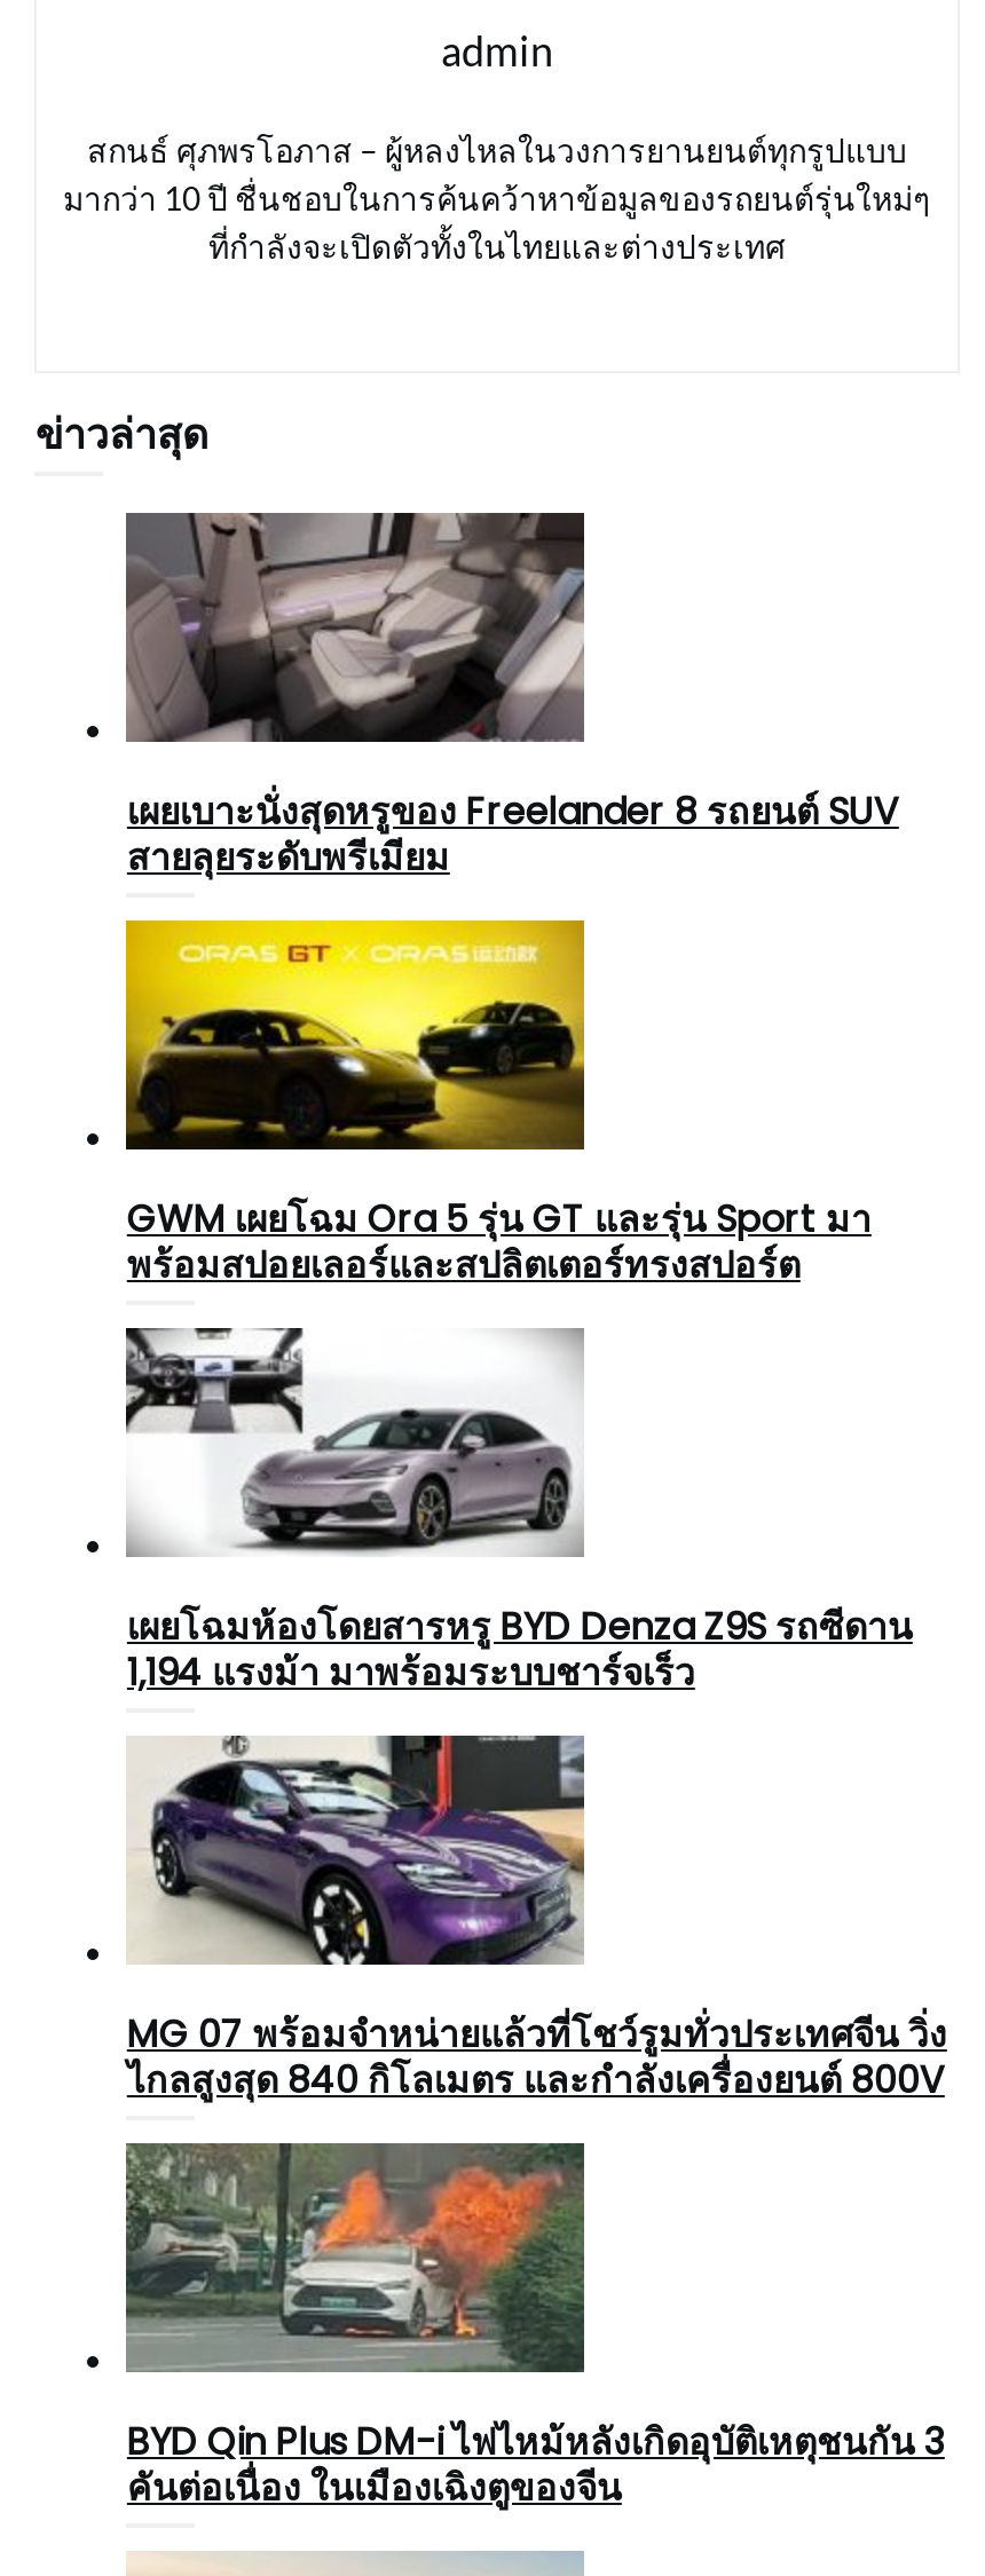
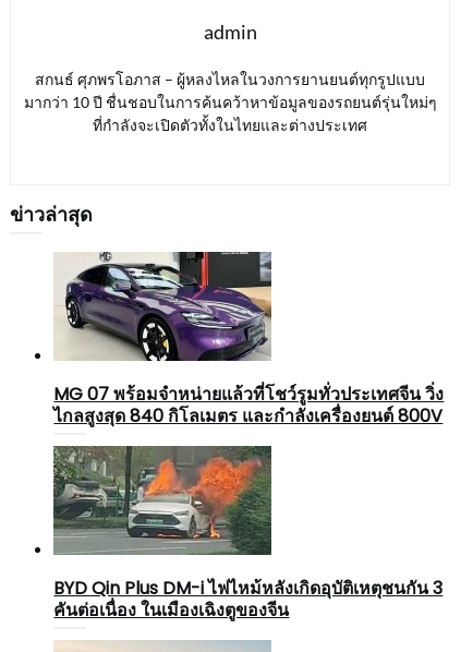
- [image]
- เผยเบาะนั่งสุดหรูของ Freelander 8 รถยนต์ SUV
- สายลุยระดับพรีเมียม

- [image]
- GWM เผยโฉม Ora 5 รุ่น GT และรุ่น Sport มา
- พร้อมสปอยเลอร์และสปลิตเตอร์ทรงสปอร์ต

- [image]
- เผยโฉมห้องโดยสารหรู BYD Denza Z9S รถซีดาน
- 1,194 แรงม้า มาพร้อมระบบชาร์จเร็ว
